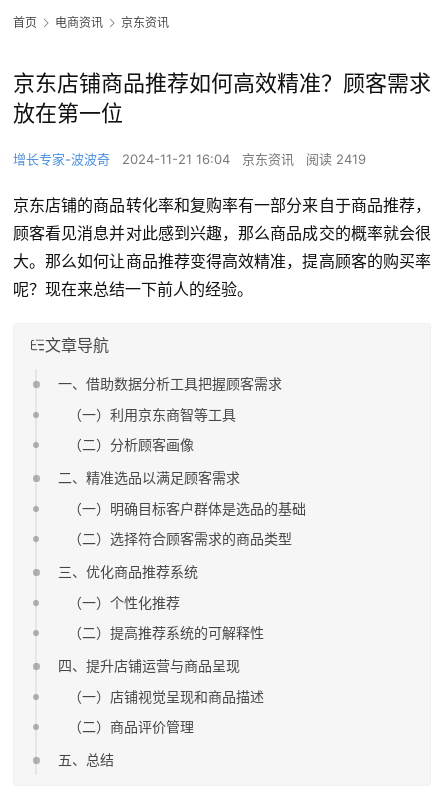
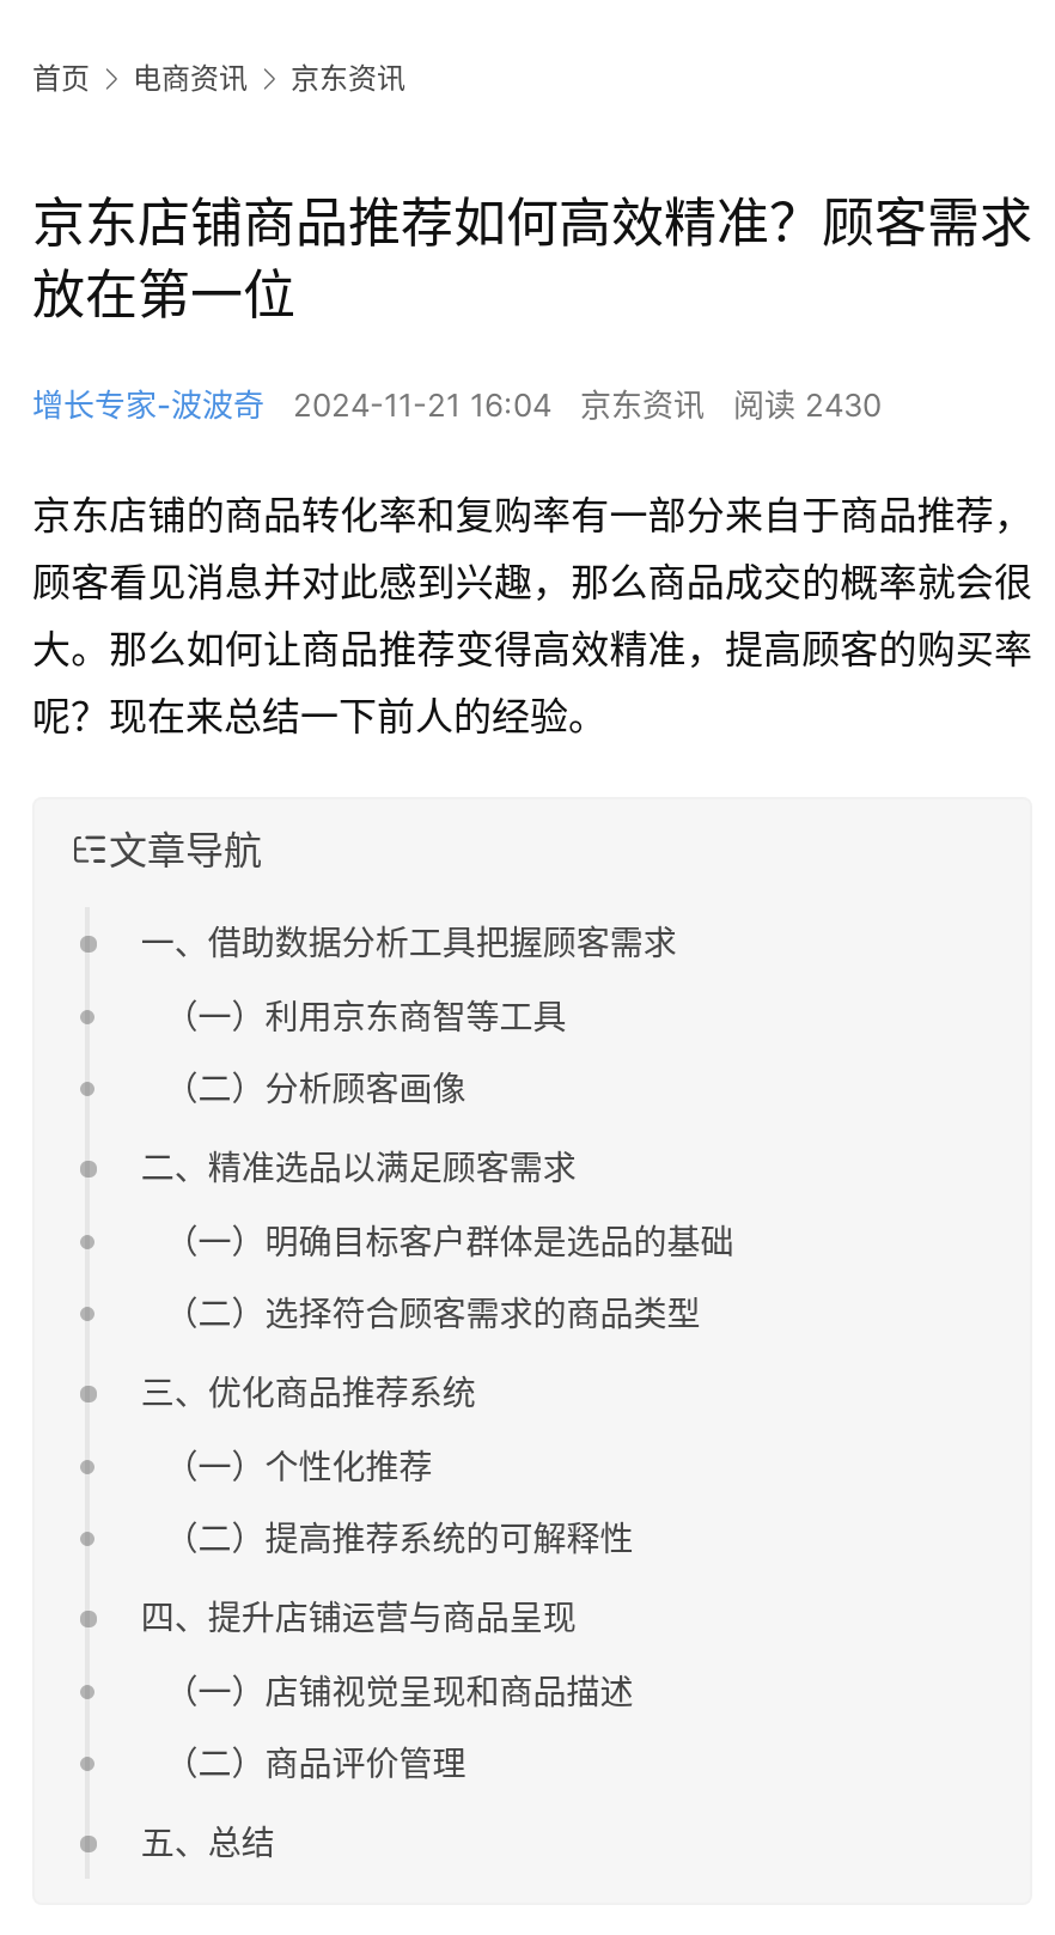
- 增长专家-波波奇 2024-11-21 16:04 京东资讯 阅读 2419
+ 增长专家-波波奇 2024-11-21 16:04 京东资讯 阅读 2430
